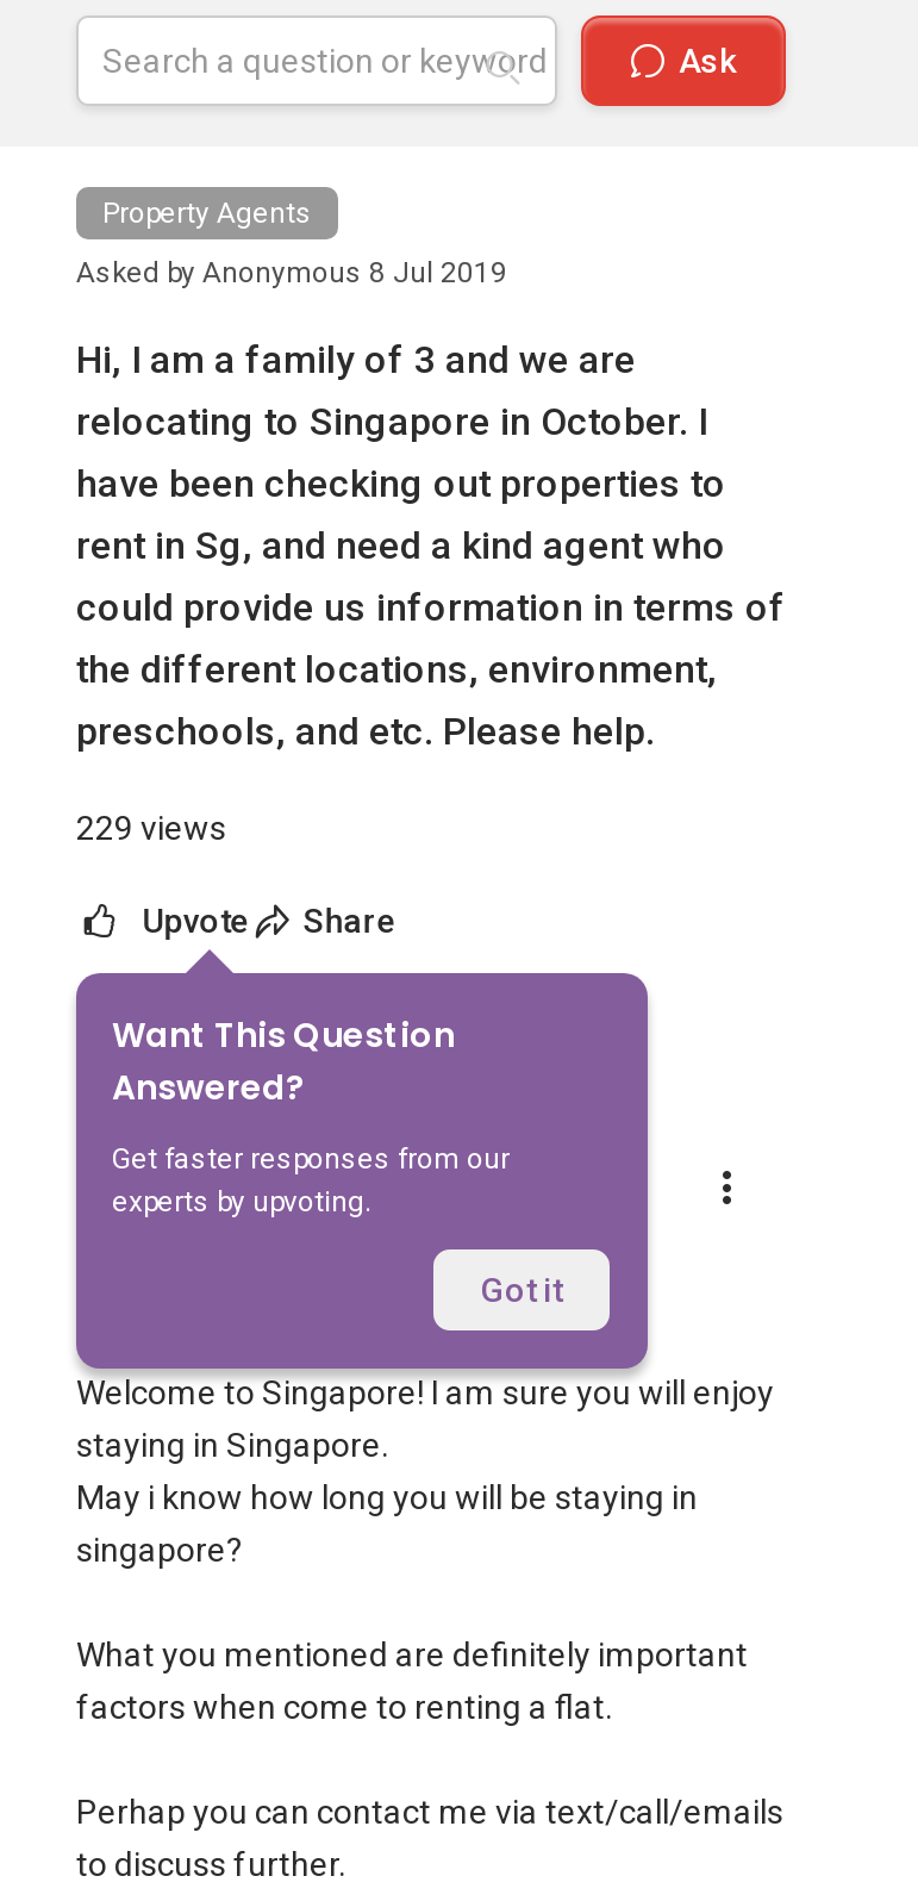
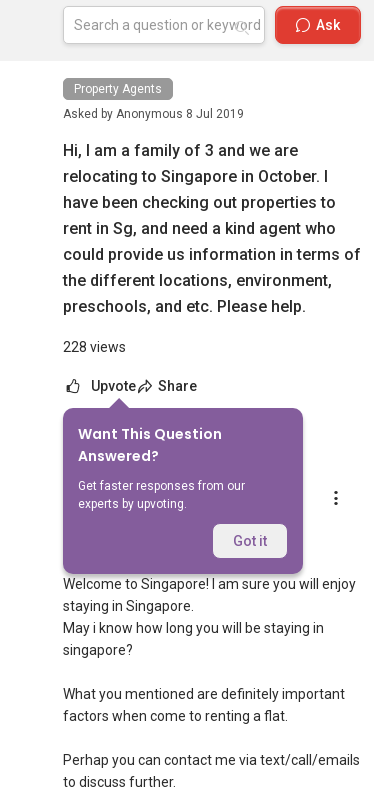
- 229 views
+ 228 views
